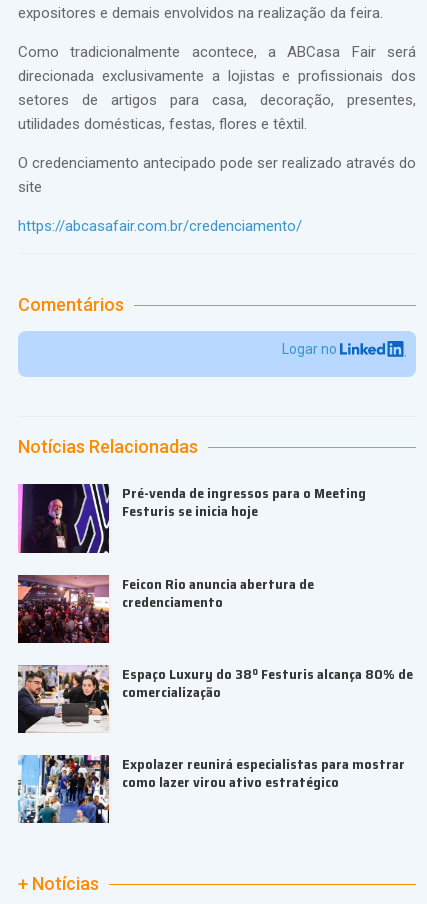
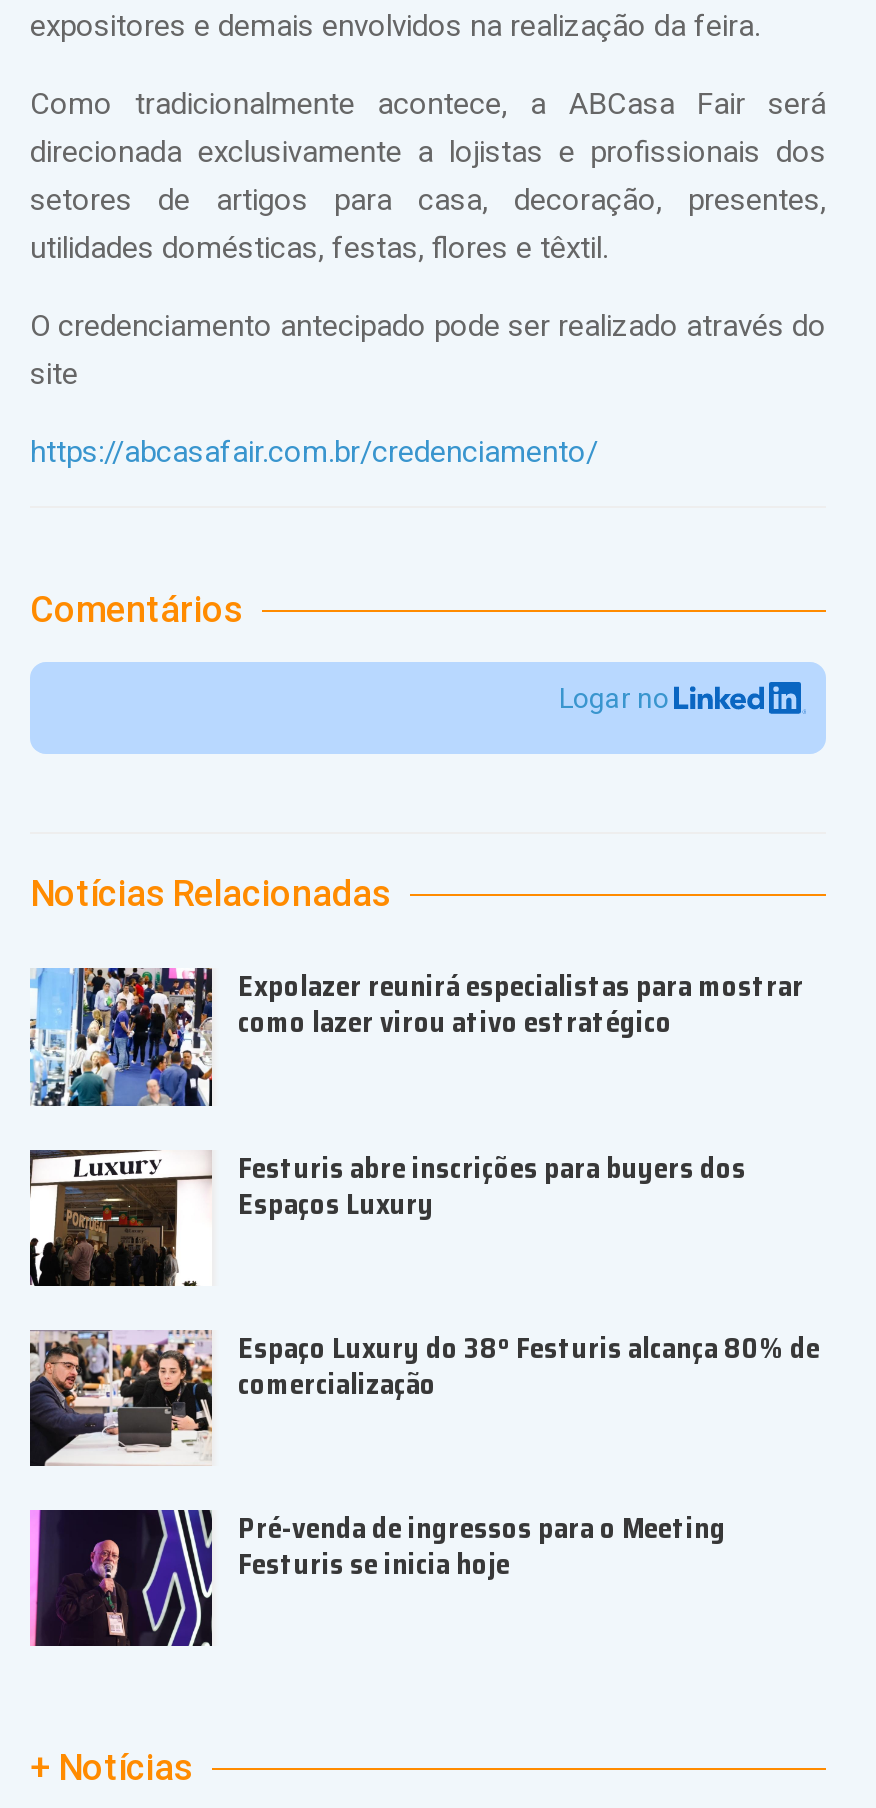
+ Festuris abre inscrições para buyers dos
+ Espaços Luxury

moved down: [image] | Pré-venda de ingressos para o Meeting | Festuris se inicia hoje

- [image]
+ [image]

- Feicon Rio anuncia abertura de
- credenciamento

moved up: [image] | Espaço Luxury do 38º Festuris alcança 80% de | comercialização | Expolazer reunirá especialistas para mostrar | como lazer virou ativo estratégico
